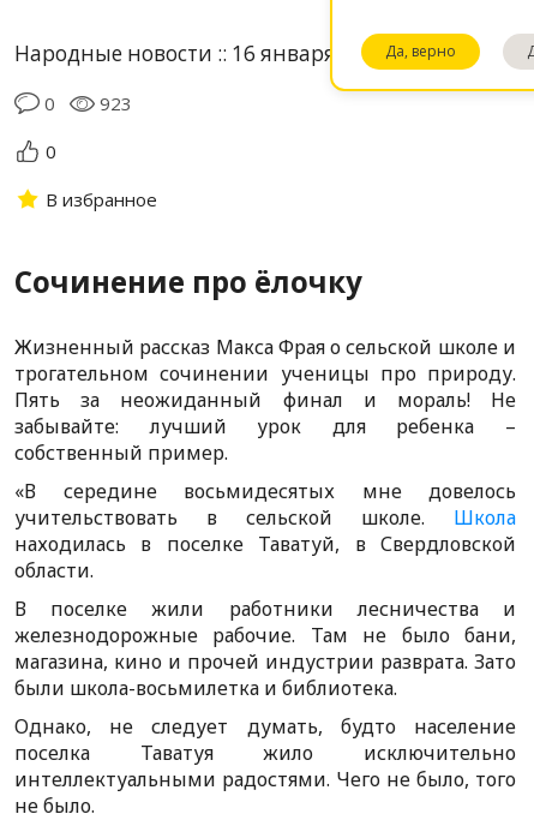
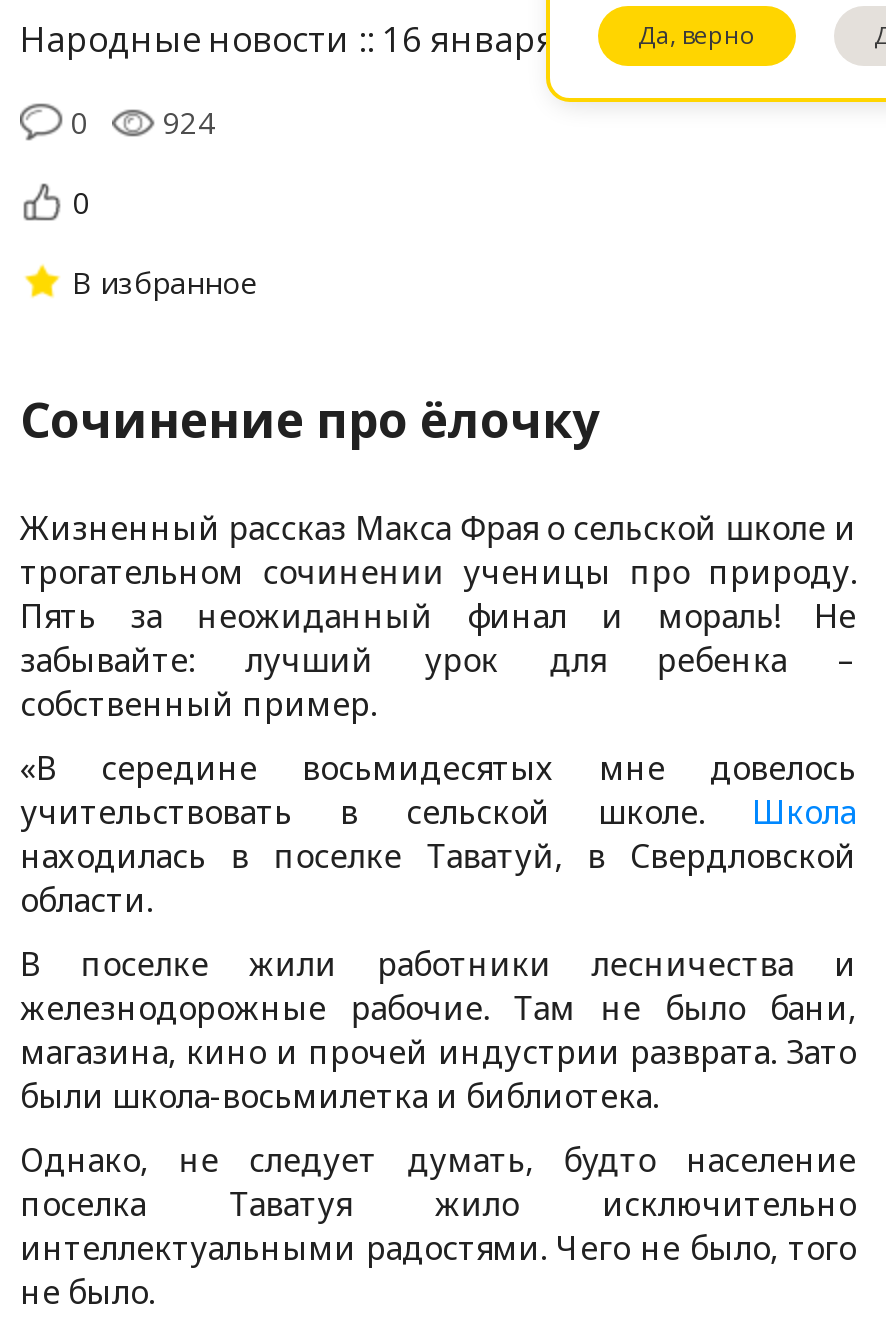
- 0 923
+ 0 924
